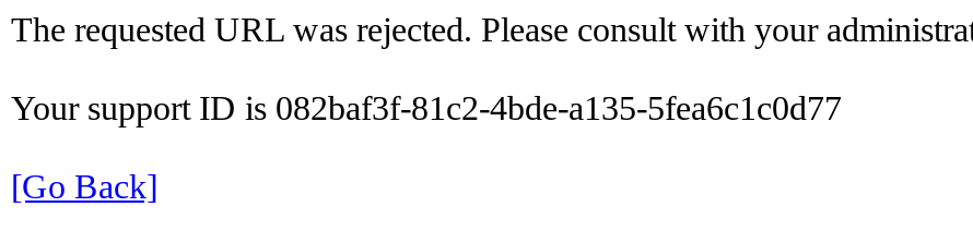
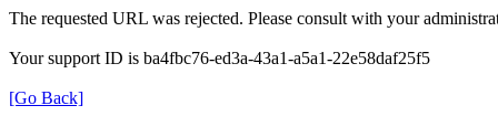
- Your support ID is 082baf3f-81c2-4bde-a135-5fea6c1c0d77
+ Your support ID is ba4fbc76-ed3a-43a1-a5a1-22e58daf25f5
